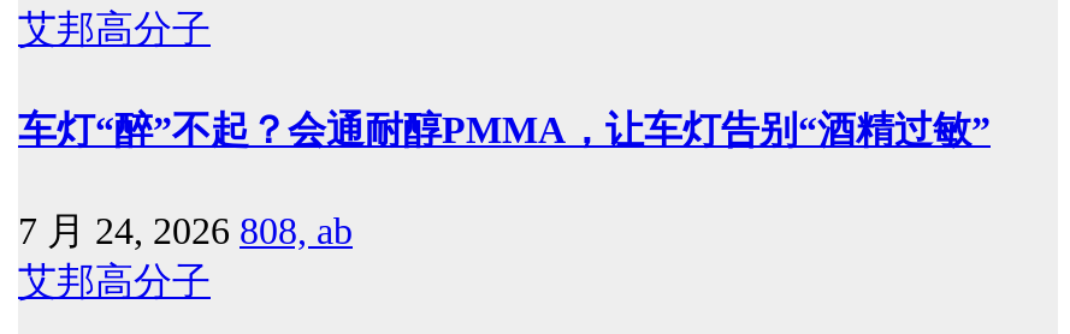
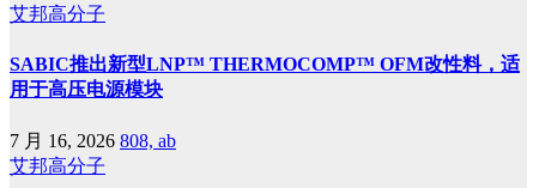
- 车灯“醉”不起？会通耐醇PMMA，让车灯告别“酒精过敏”
+ SABIC推出新型LNP™ THERMOCOMP™ OFM改性料，适
+ 用于高压电源模块

- 7 月 24, 2026 808, ab
+ 7 月 16, 2026 808, ab
